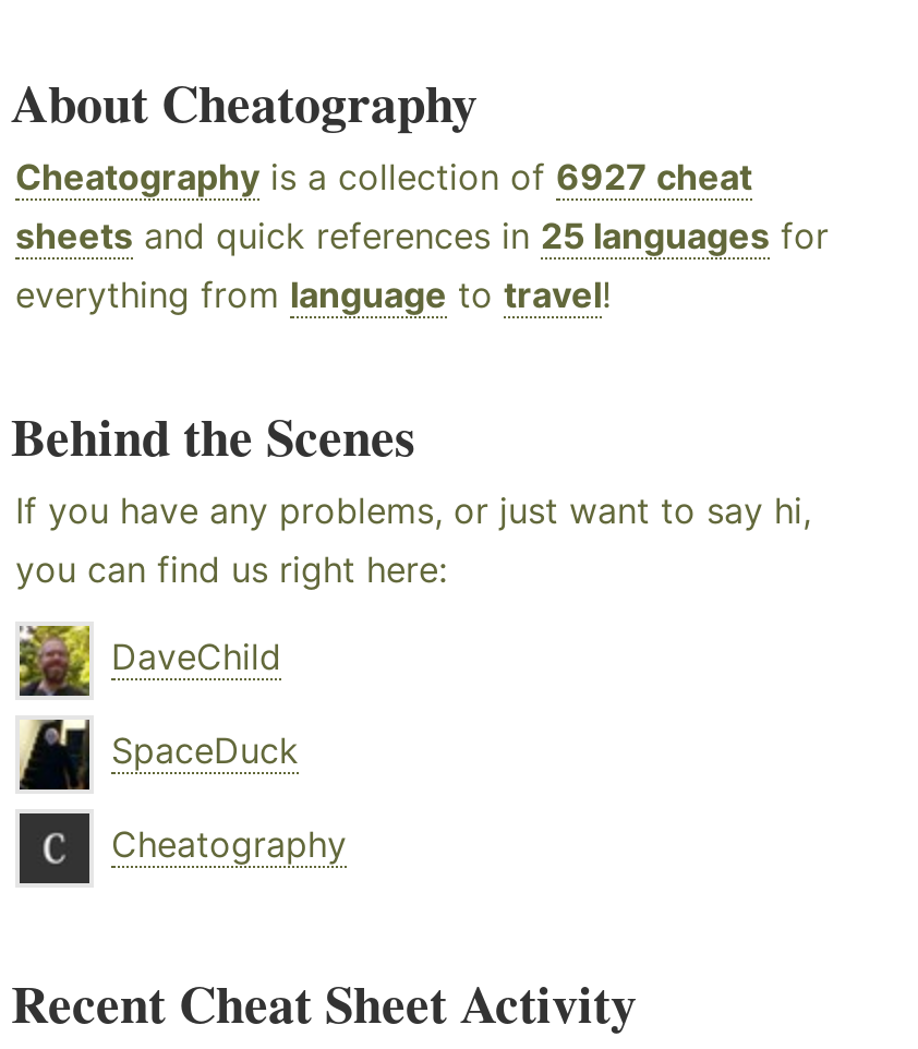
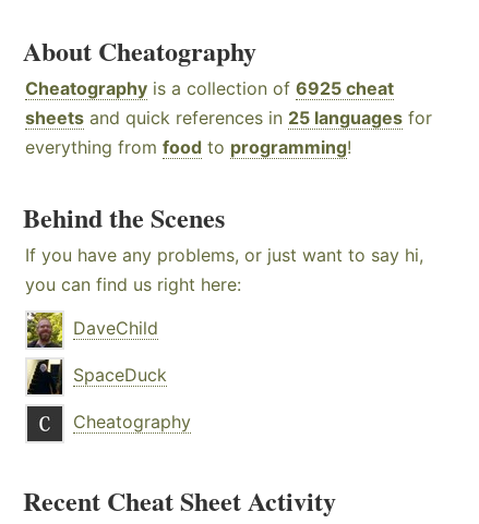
- Cheatography is a collection of 6927 cheat
+ Cheatography is a collection of 6925 cheat

- everything from language to travel!
+ everything from food to programming!
